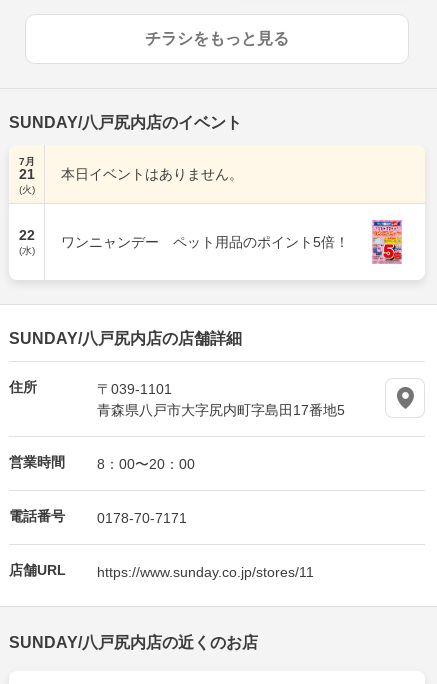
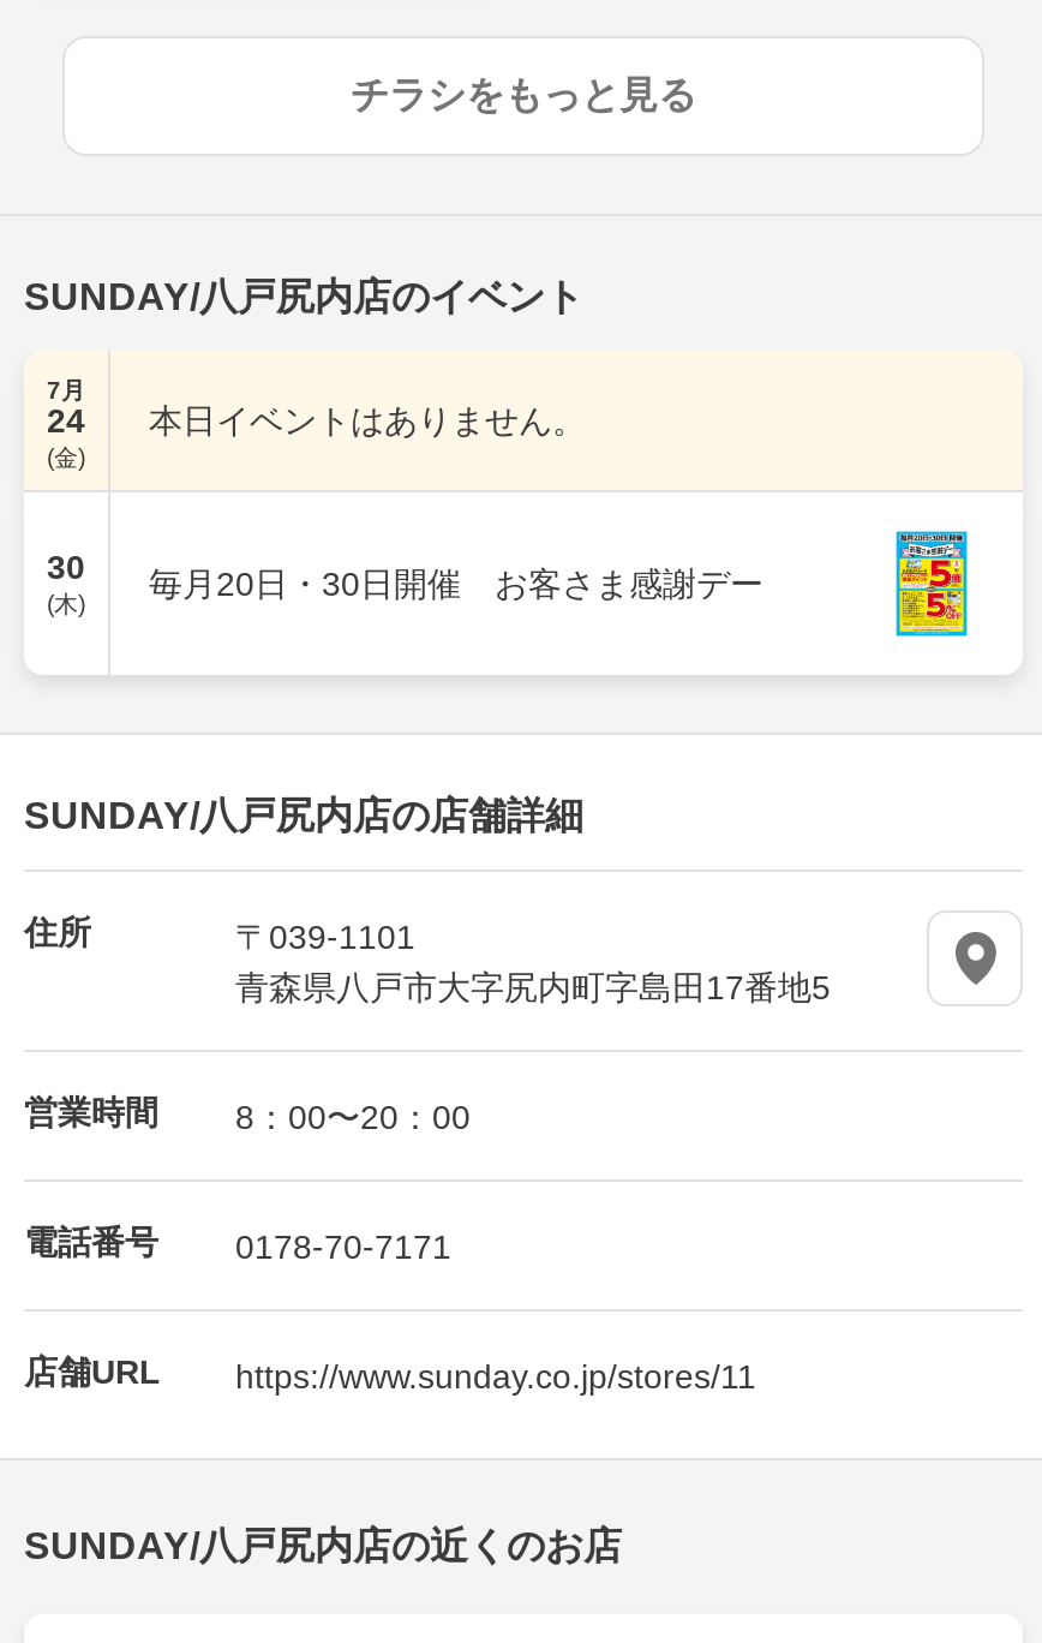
- 21
- (火)
+ 24
+ (金)

- [image]
+ [image]

- 22
- (水)
+ 30
+ (木)

- ワンニャンデー ペット用品のポイント5倍！
+ 毎月20日・30日開催 お客さま感謝デー
